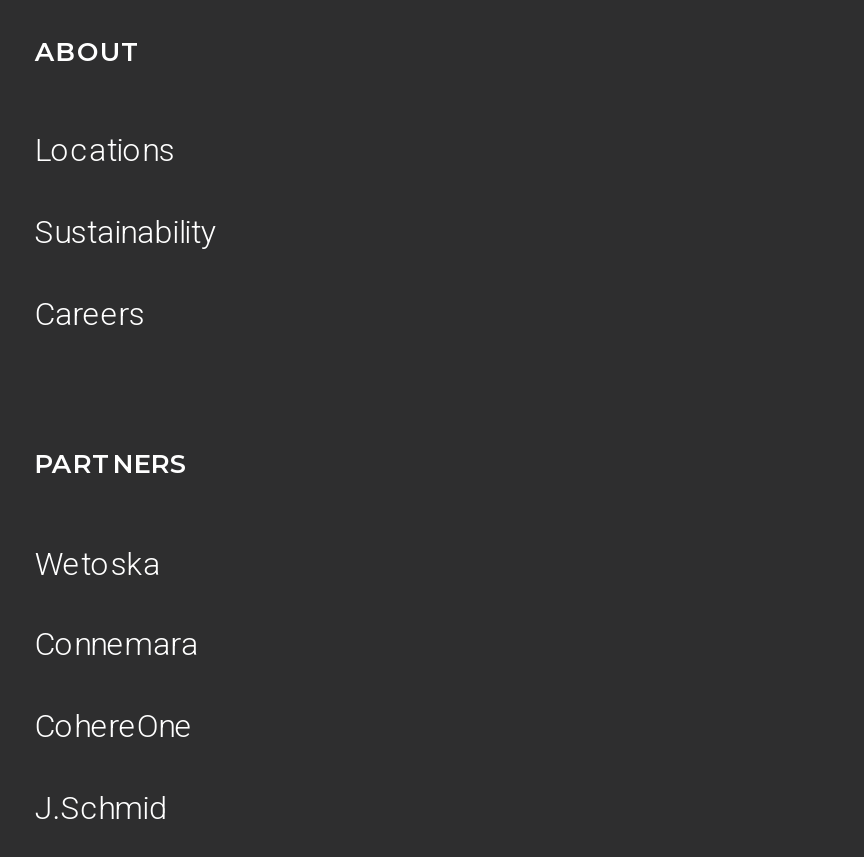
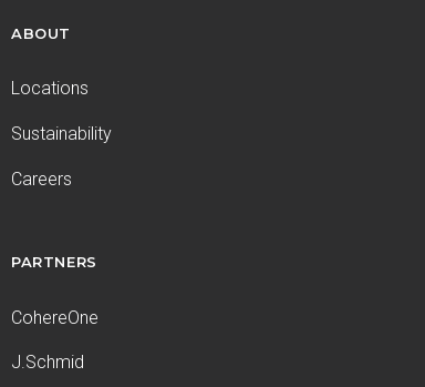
- Wetoska
- Connemara
